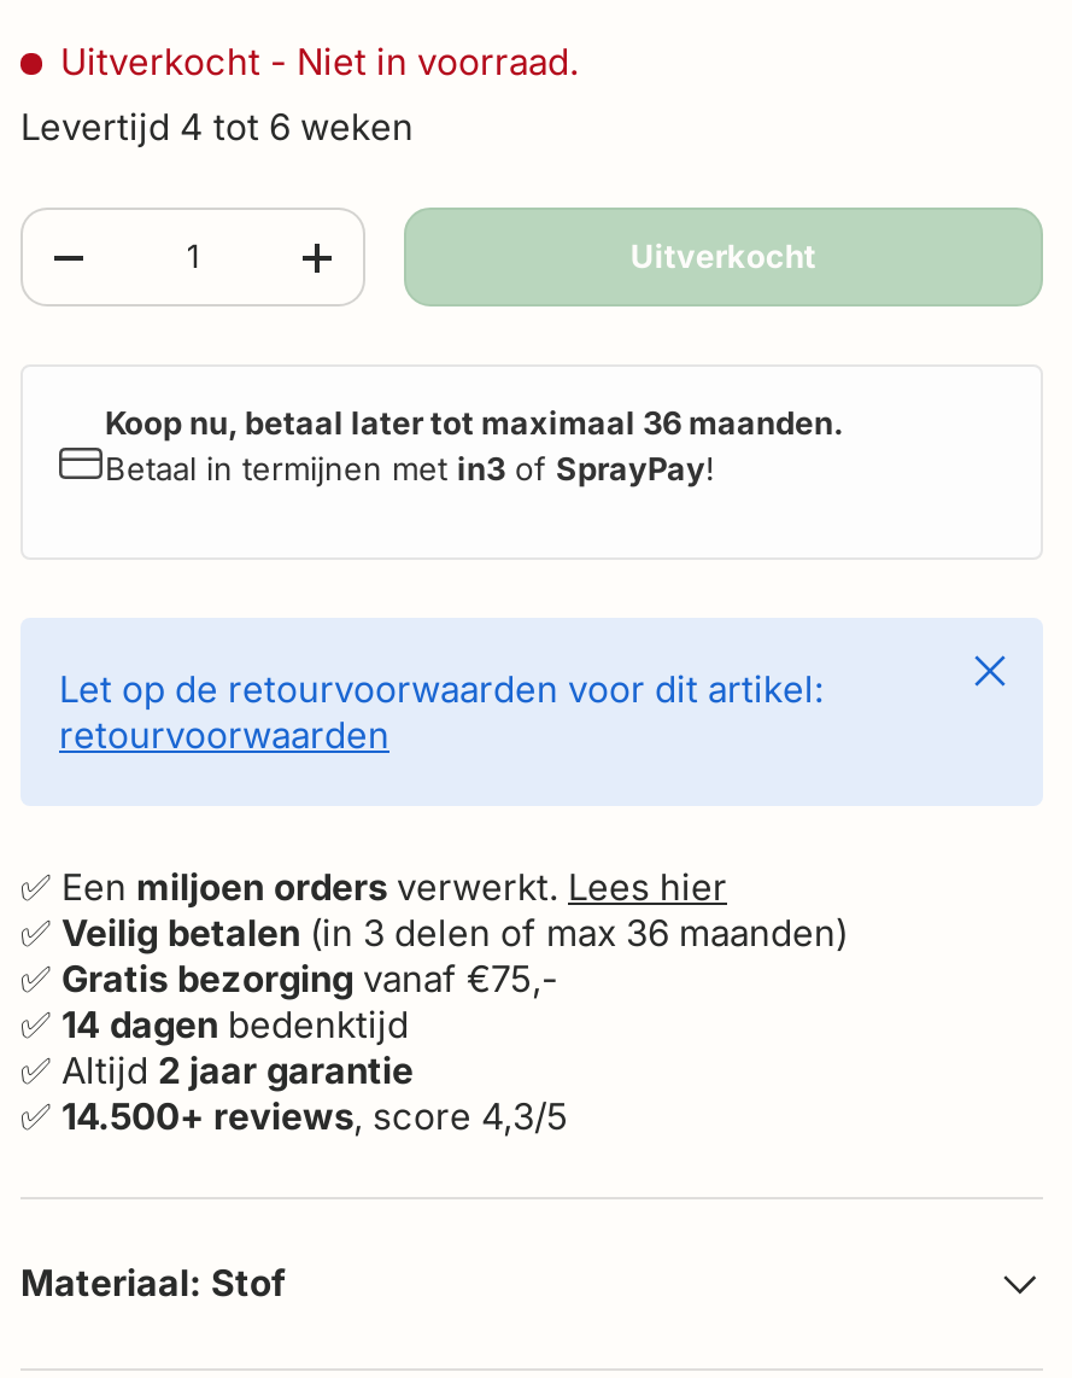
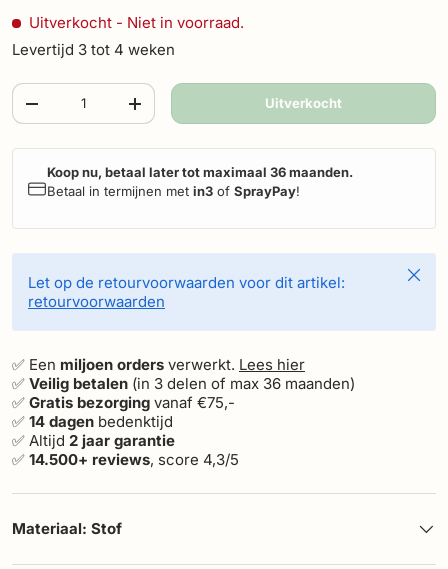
- Levertijd 4 tot 6 weken
+ Levertijd 3 tot 4 weken
